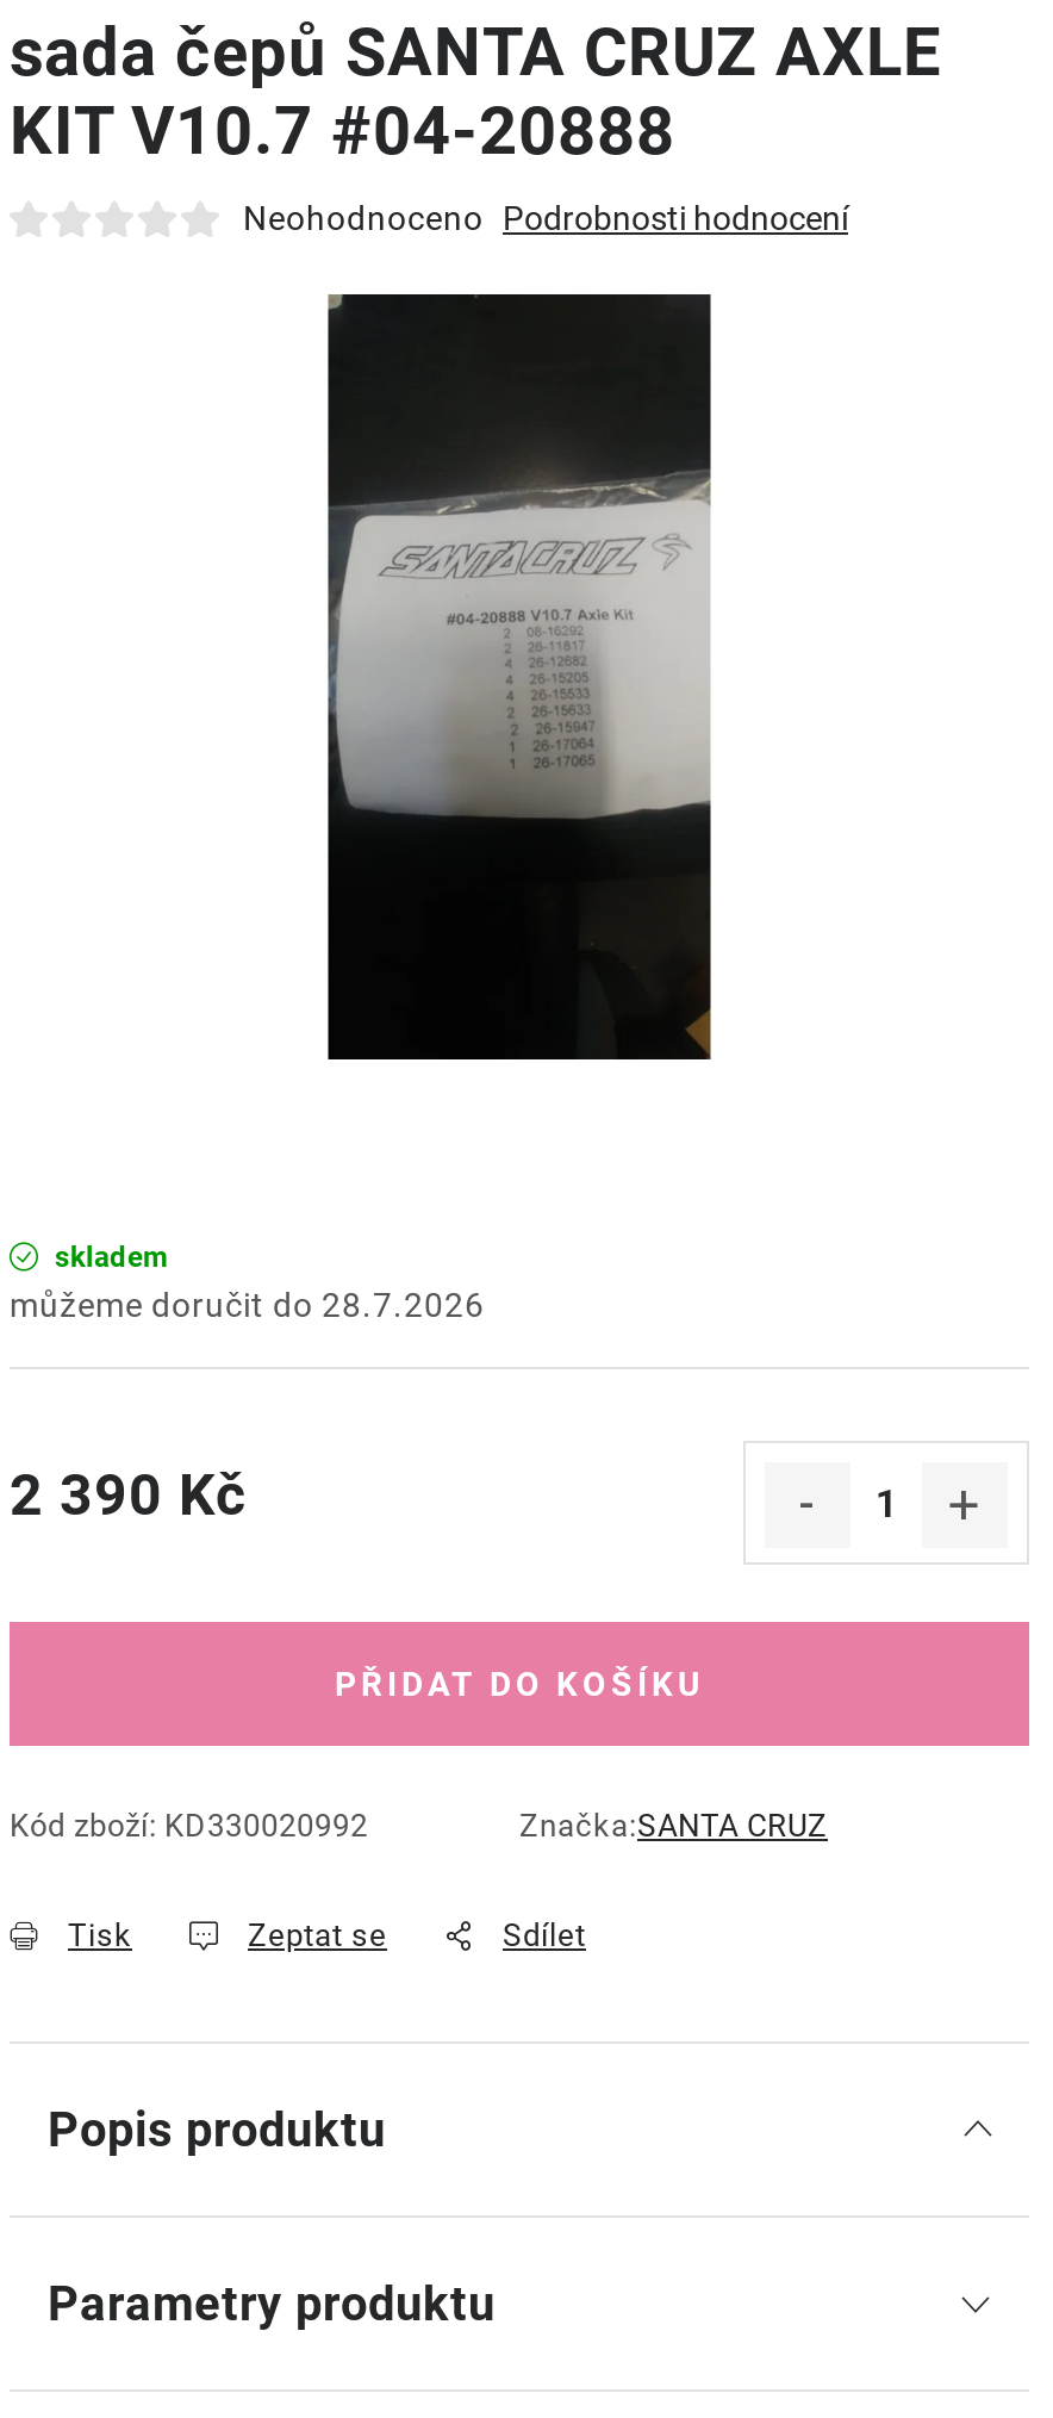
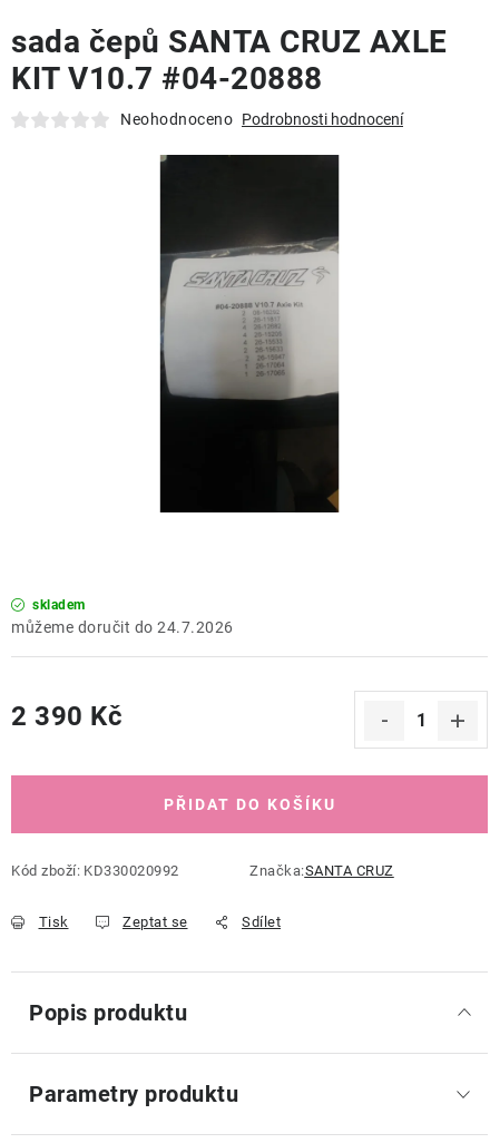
- 28.7.2026
+ 24.7.2026
